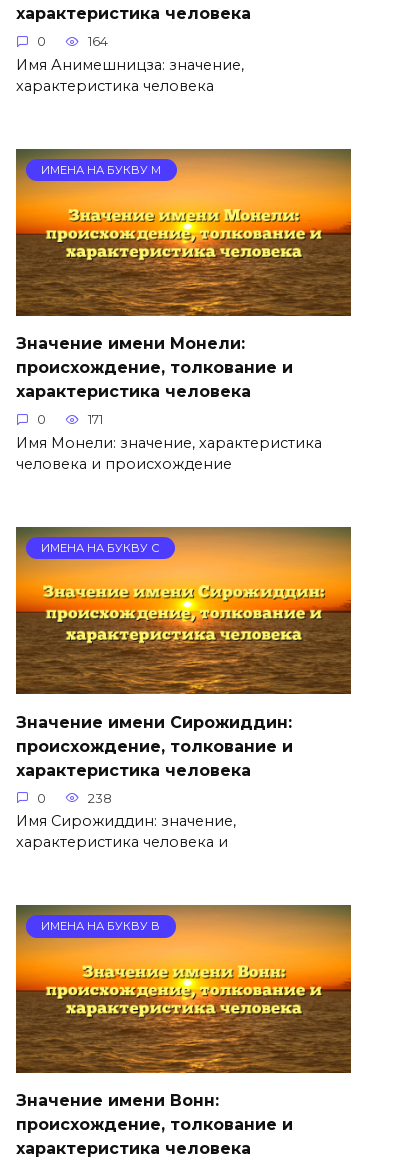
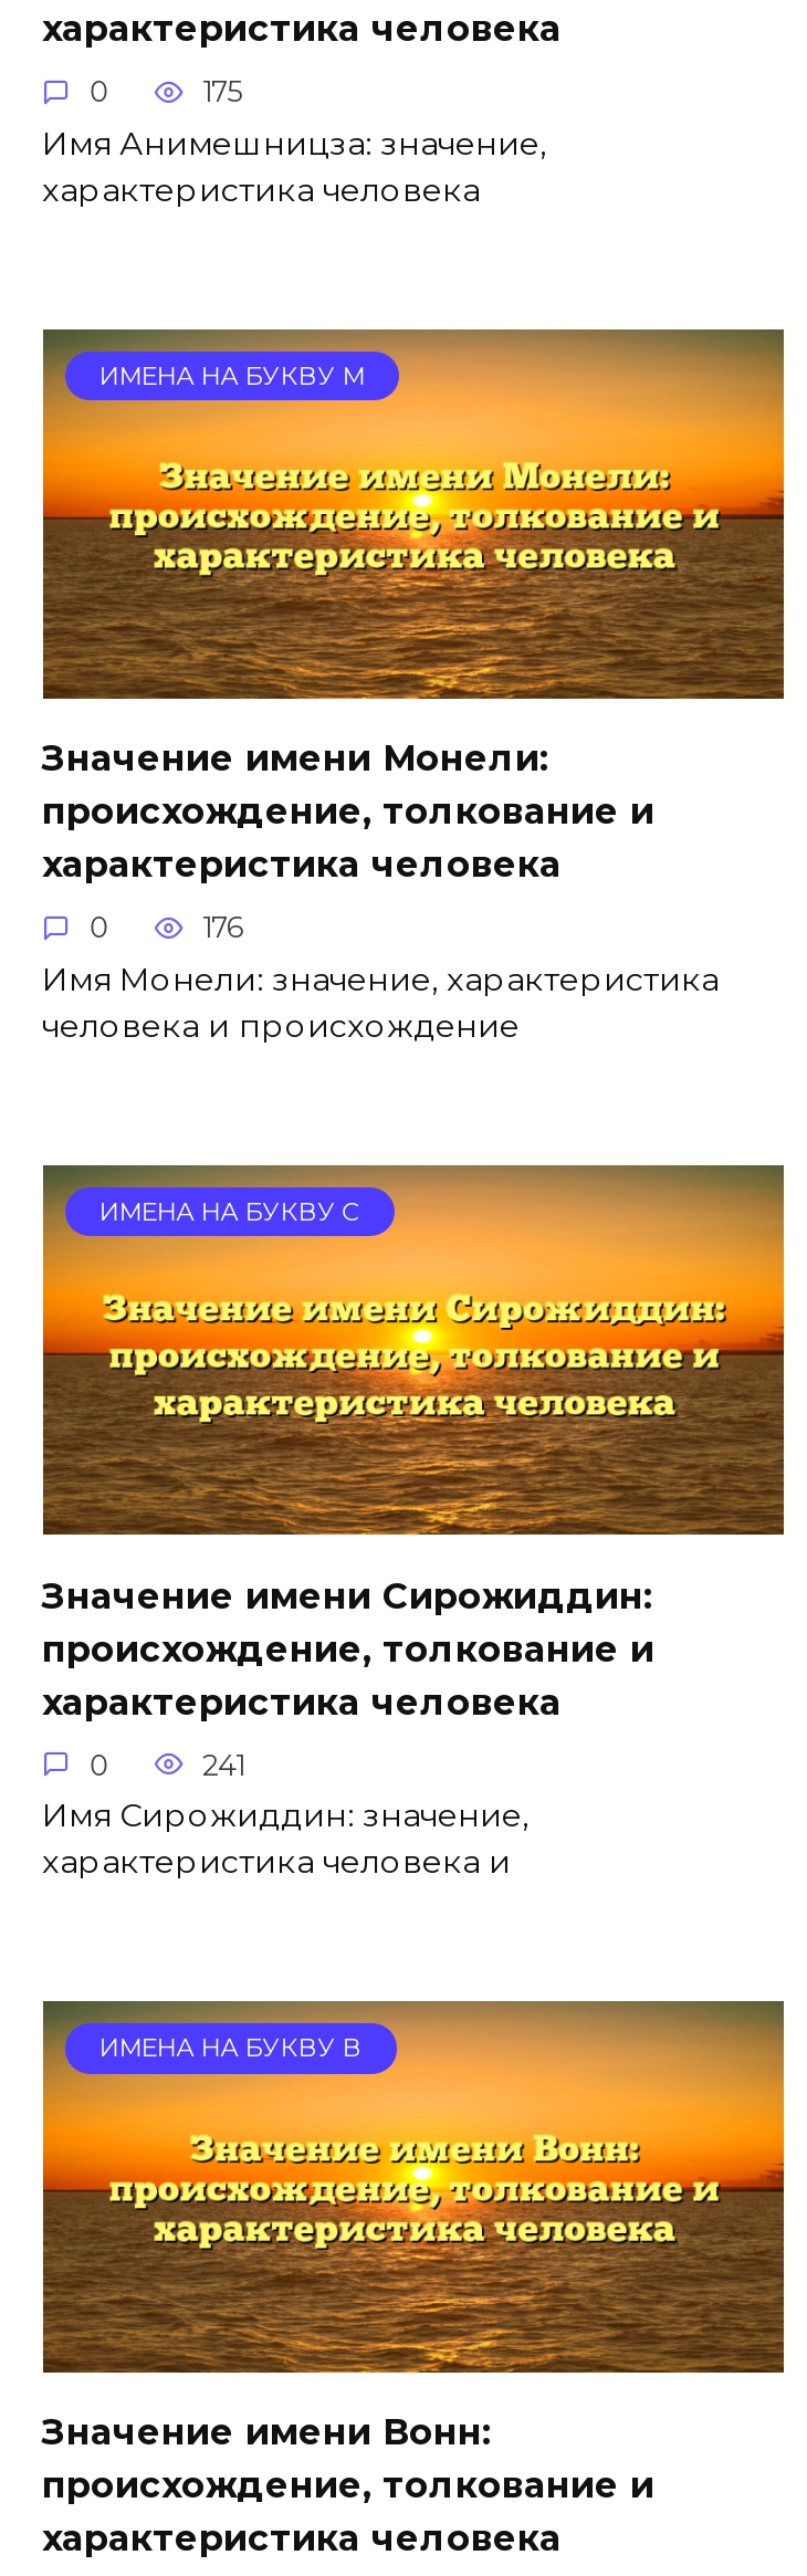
- 164
+ 175

- 171
+ 176

- 238
+ 241
